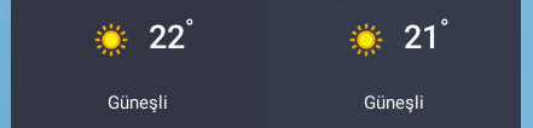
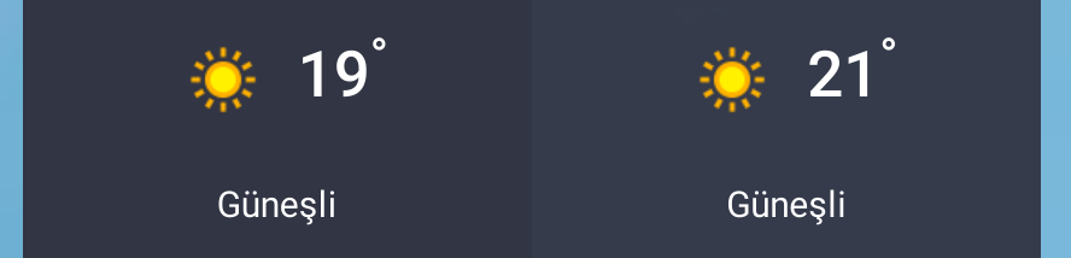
- 22°
+ 19°
